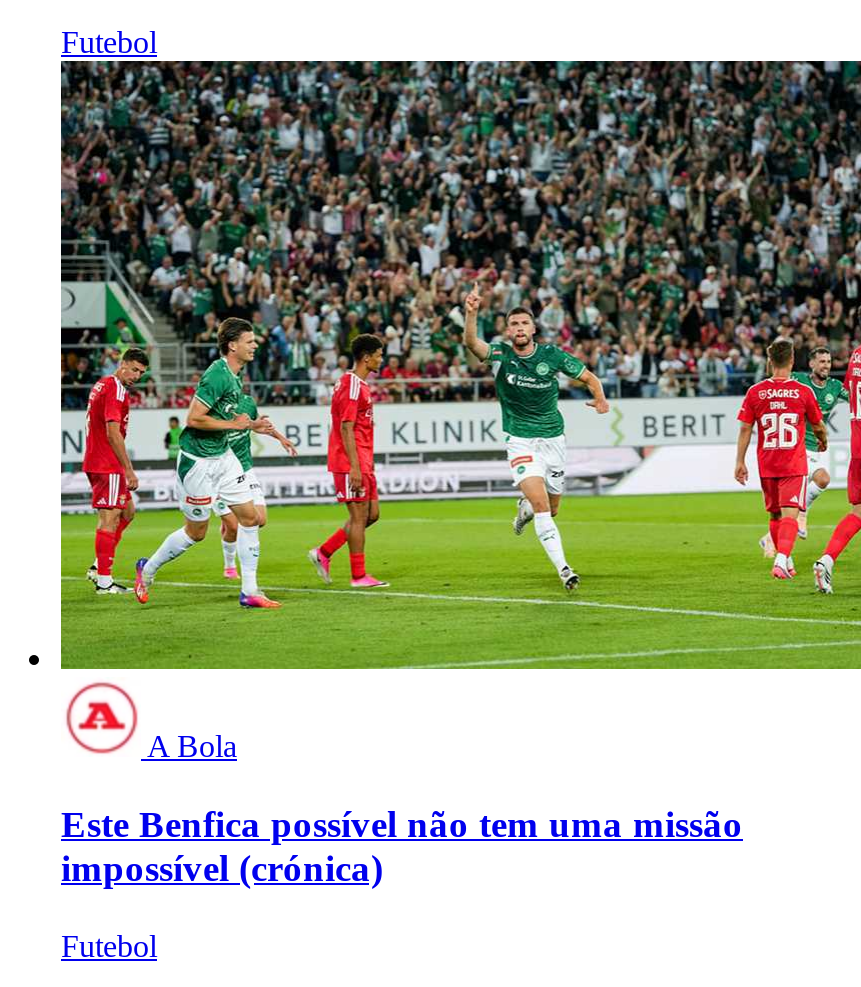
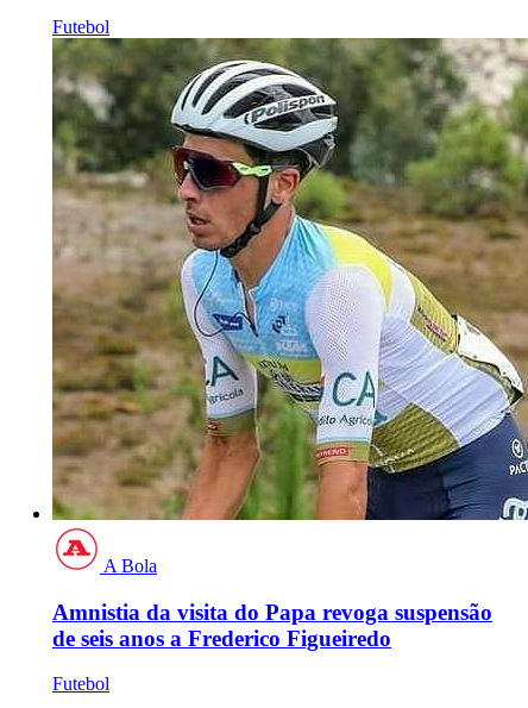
- [image]
+ [image]

- Este Benfica possível não tem uma missão
- impossível (crónica)
+ Amnistia da visita do Papa revoga suspensão
+ de seis anos a Frederico Figueiredo
